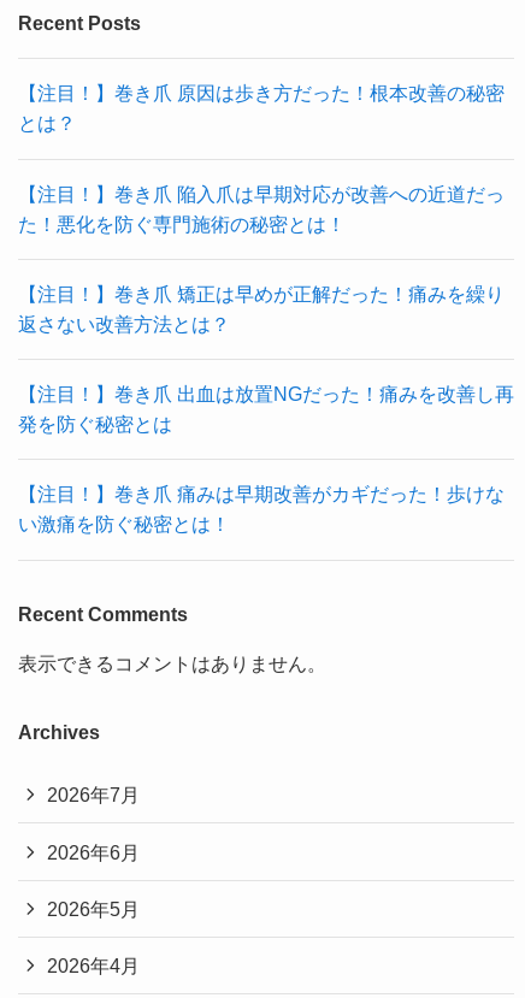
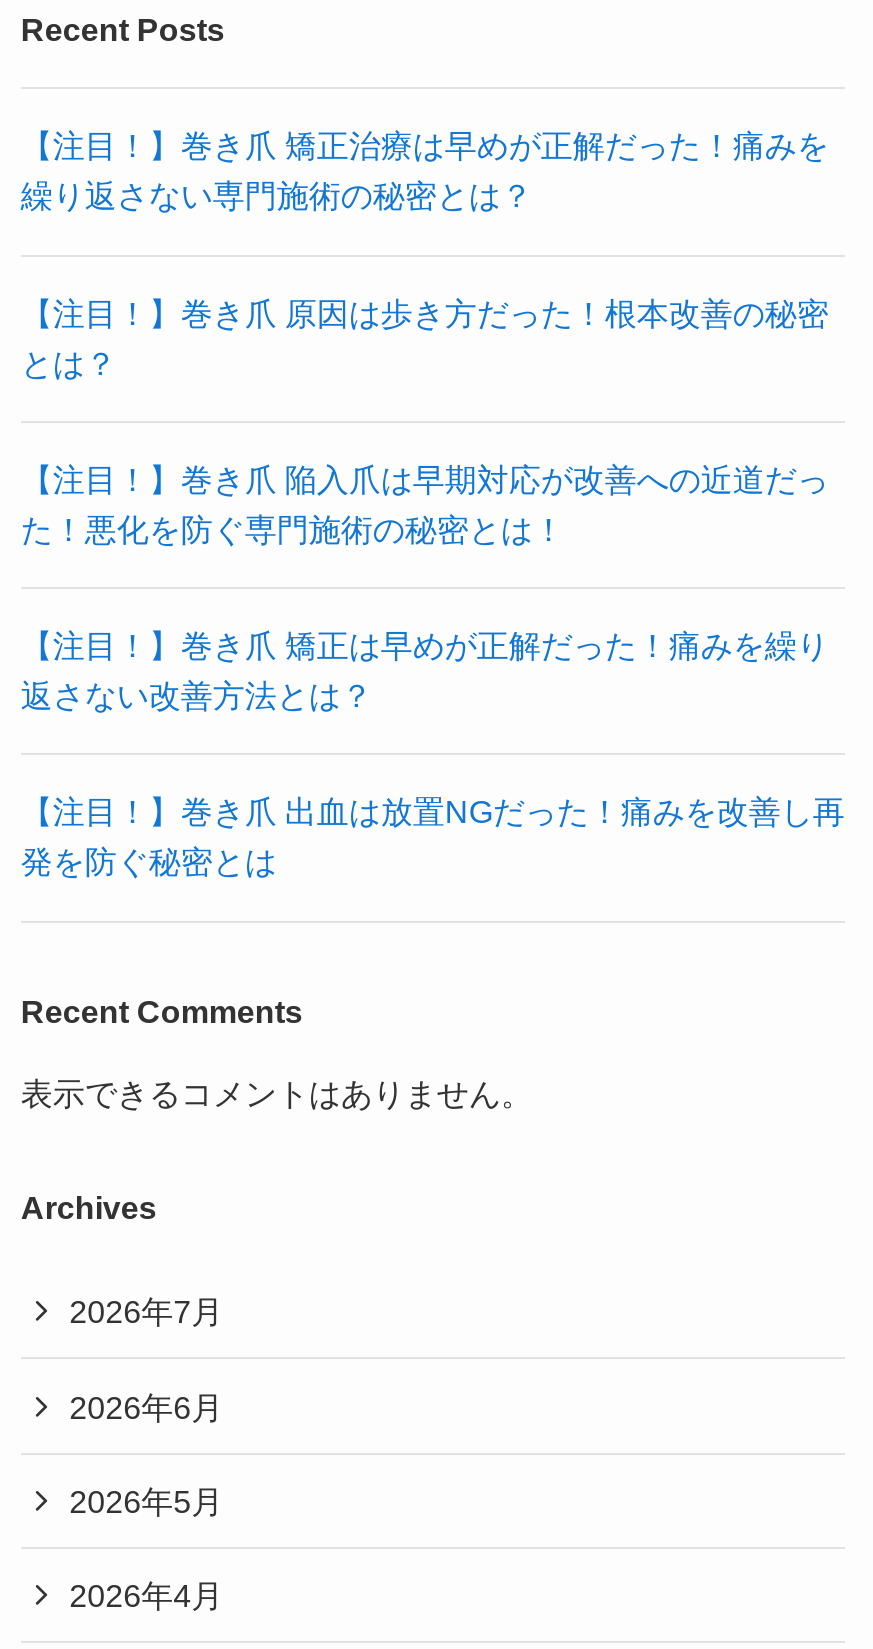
+ 【注目！】巻き爪 矯正治療は早めが正解だった！痛みを
+ 繰り返さない専門施術の秘密とは？

moved down: 【注目！】巻き爪 原因は歩き方だった！根本改善の秘密 | とは？ | 【注目！】巻き爪 陥入爪は早期対応が改善への近道だっ | た！悪化を防ぐ専門施術の秘密とは！ | 【注目！】巻き爪 矯正は早めが正解だった！痛みを繰り | 返さない改善方法とは？ | 【注目！】巻き爪 出血は放置NGだった！痛みを改善し再 | 発を防ぐ秘密とは

- 【注目！】巻き爪 痛みは早期改善がカギだった！歩けな
- い激痛を防ぐ秘密とは！
